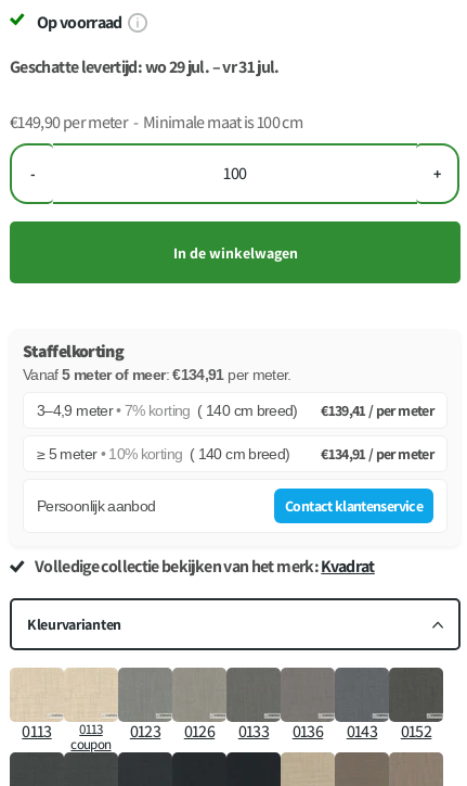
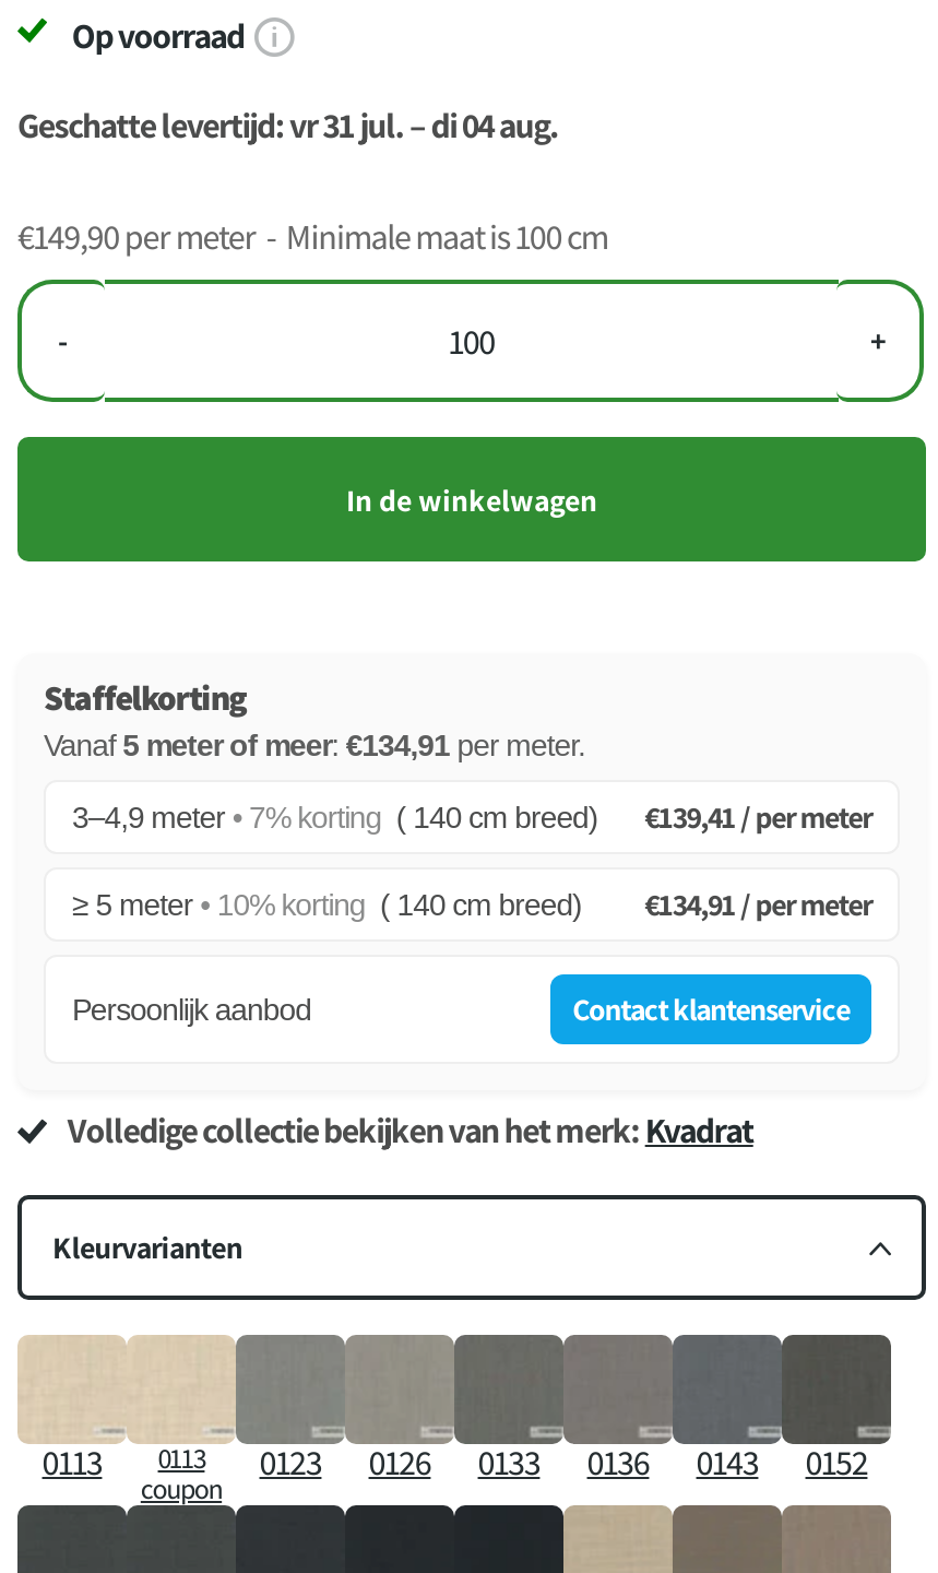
- Geschatte levertijd: wo 29 jul. – vr 31 jul.
+ Geschatte levertijd: vr 31 jul. – di 04 aug.
